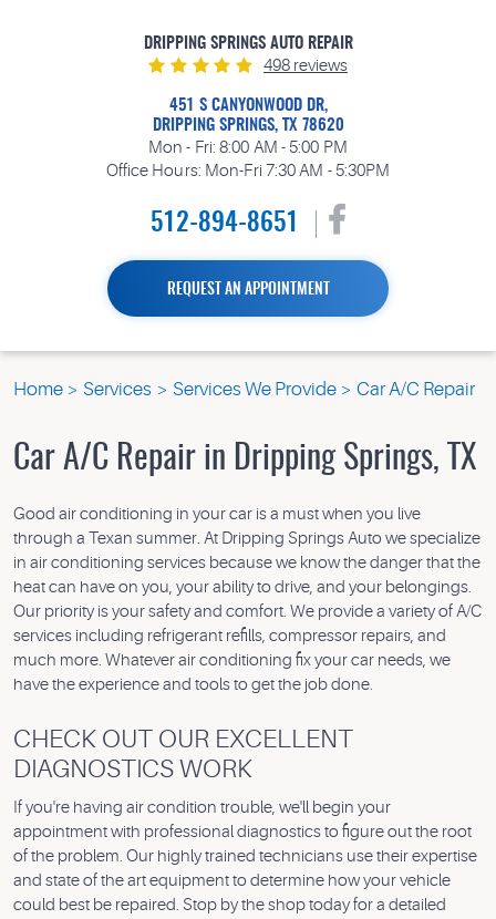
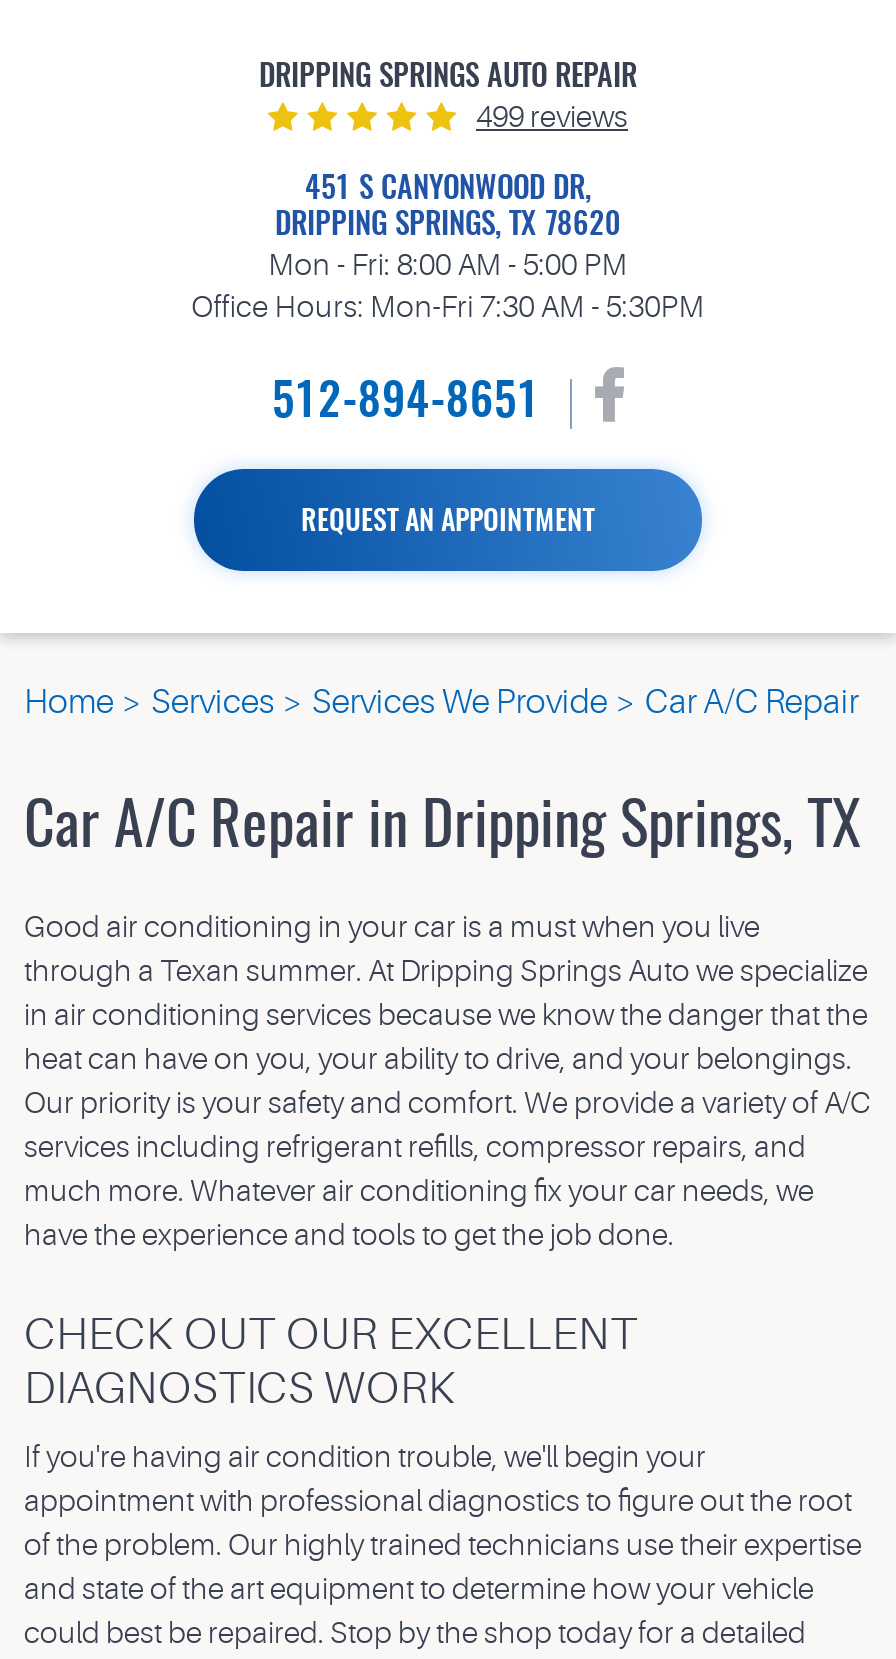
- 498 reviews
+ 499 reviews
